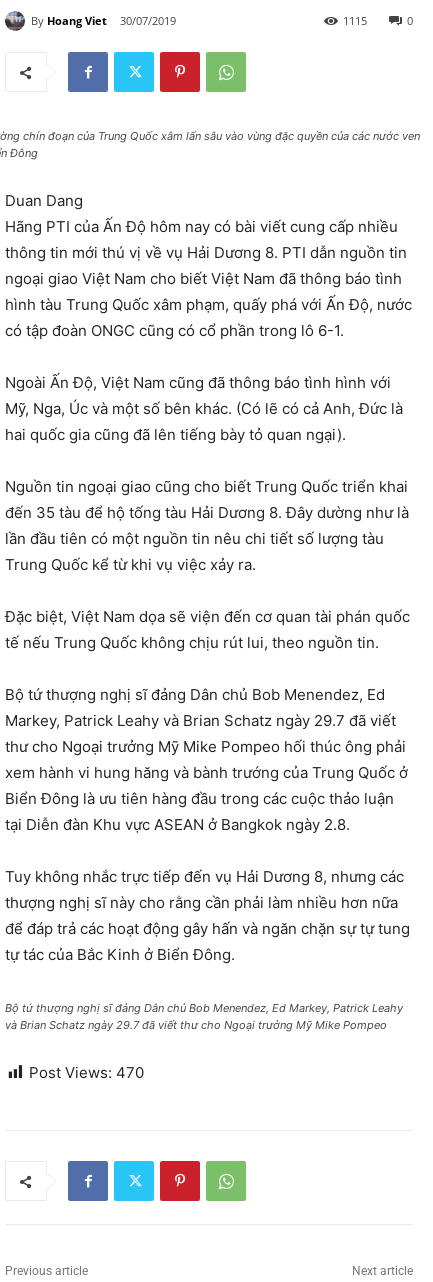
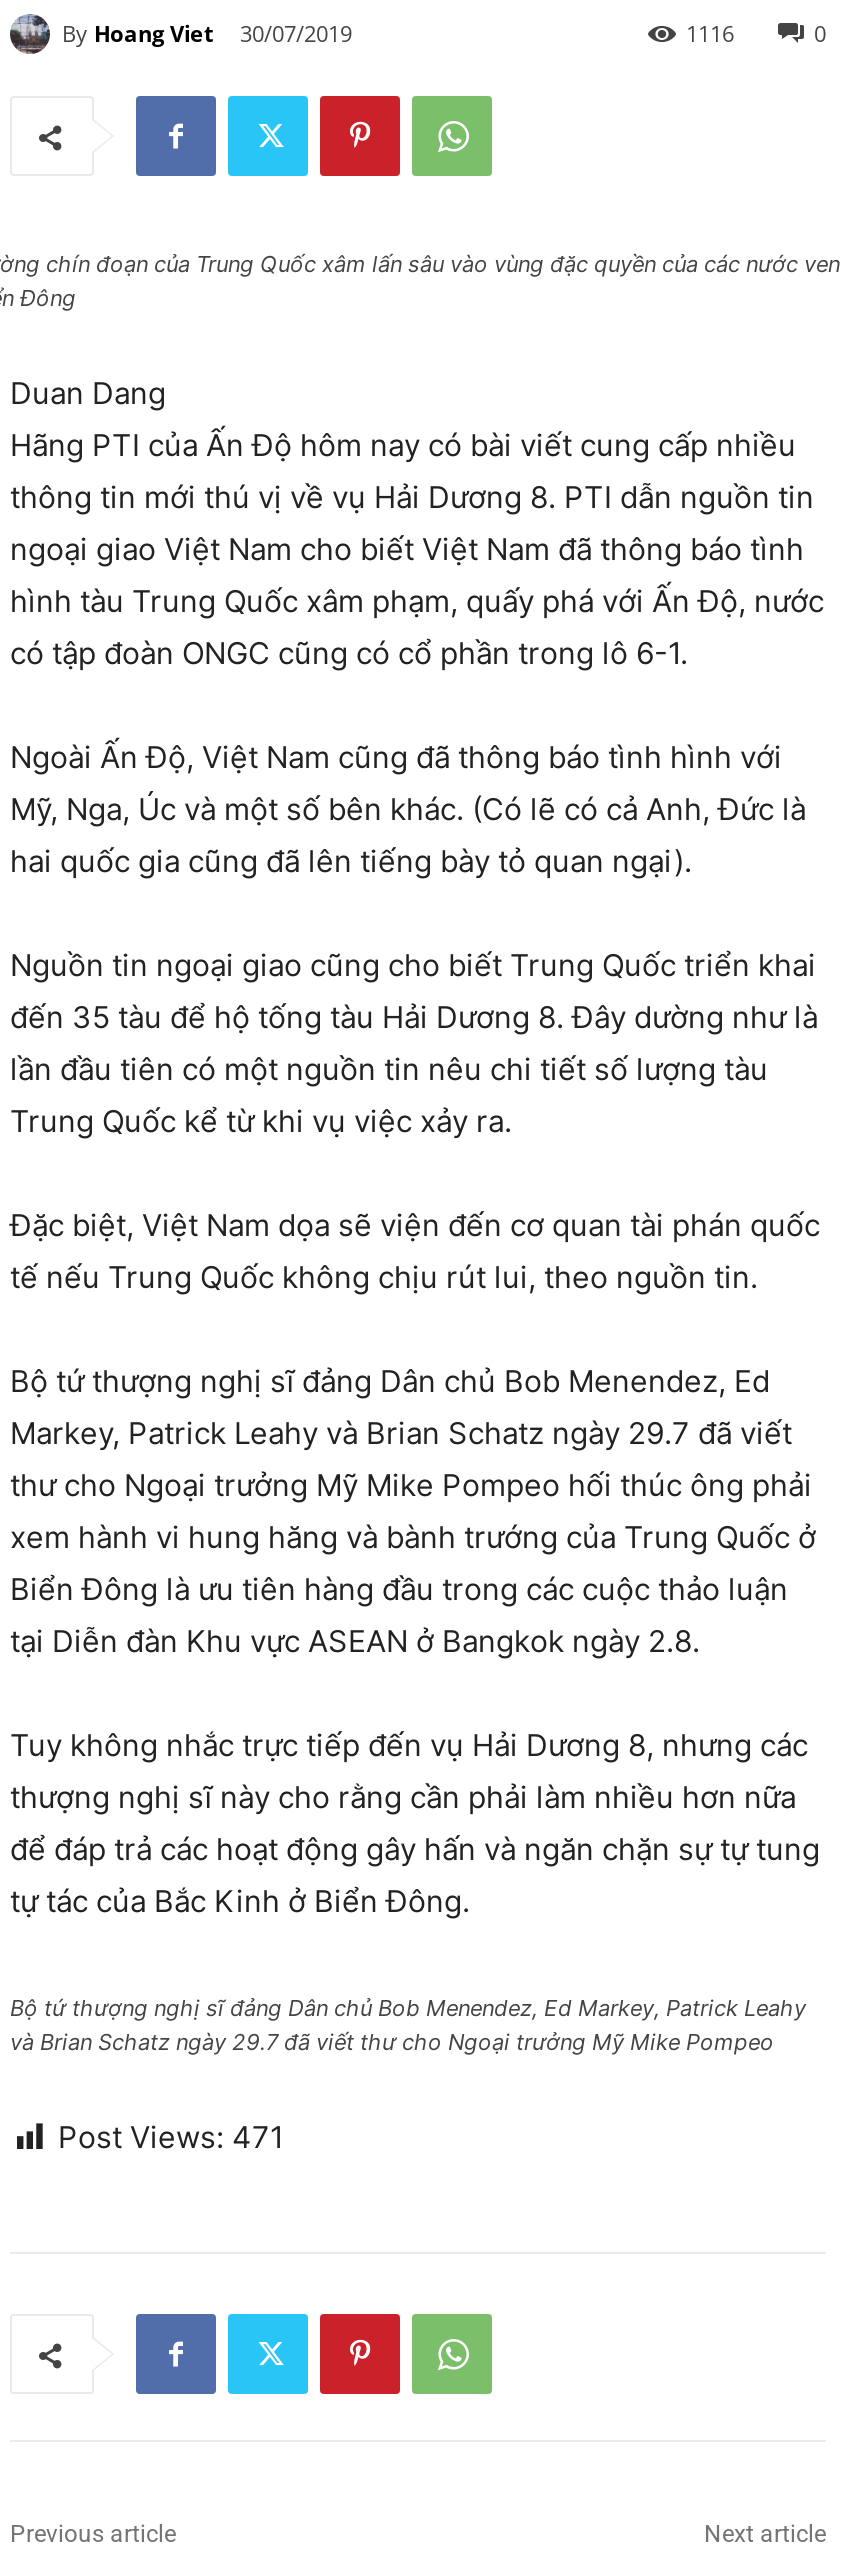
- 1115
+ 1116

- Post Views: 470
+ Post Views: 471
